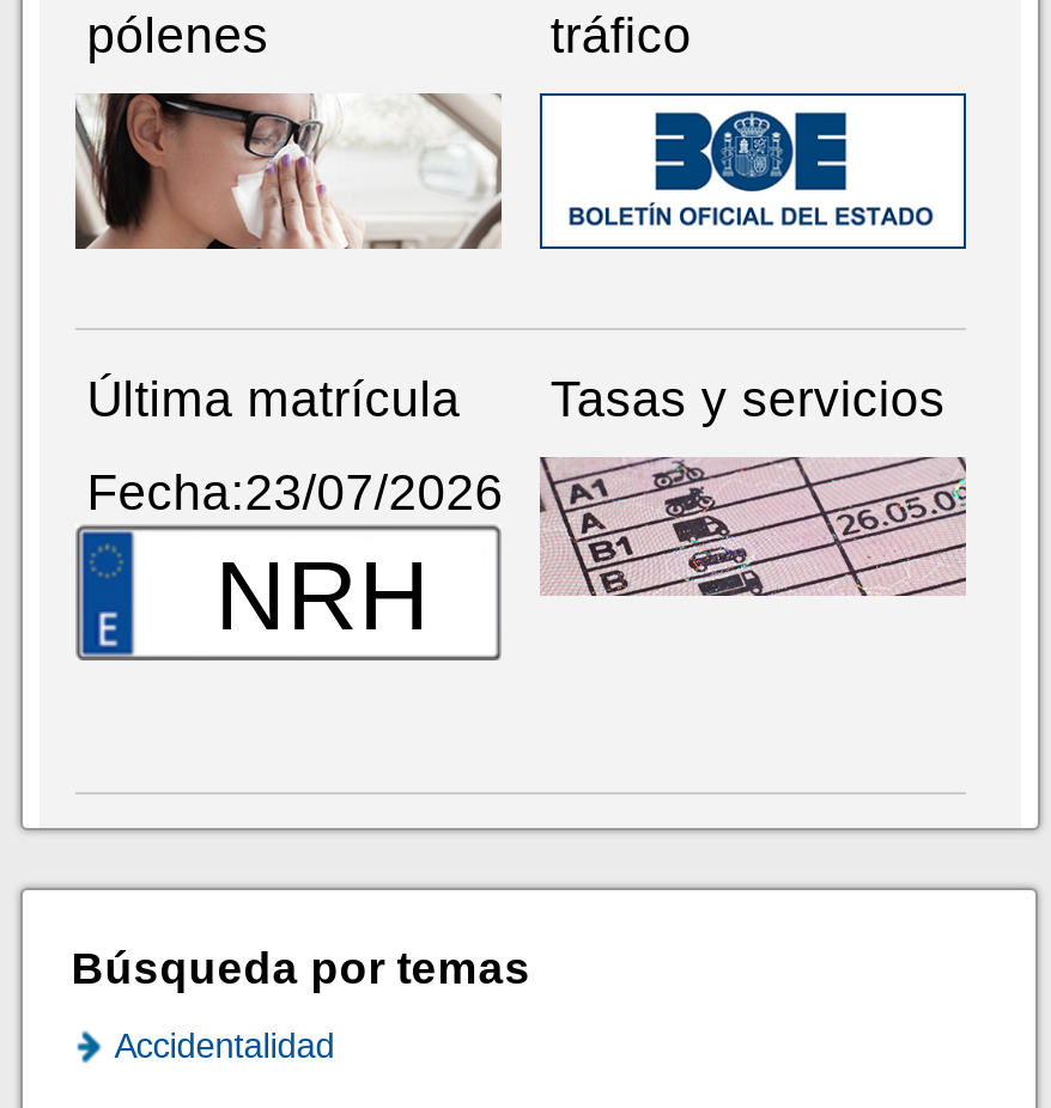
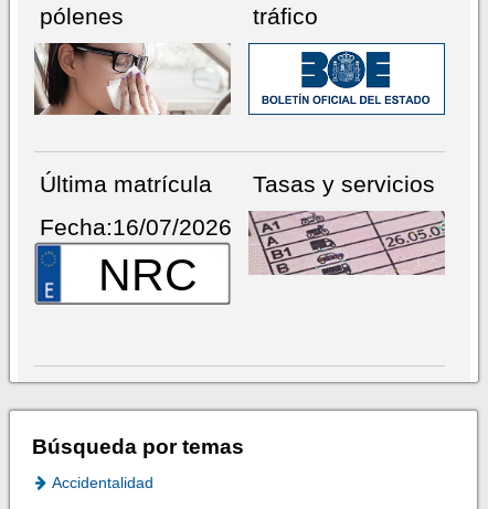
- Fecha:23/07/2026
- NRH
+ Fecha:16/07/2026
+ NRC
